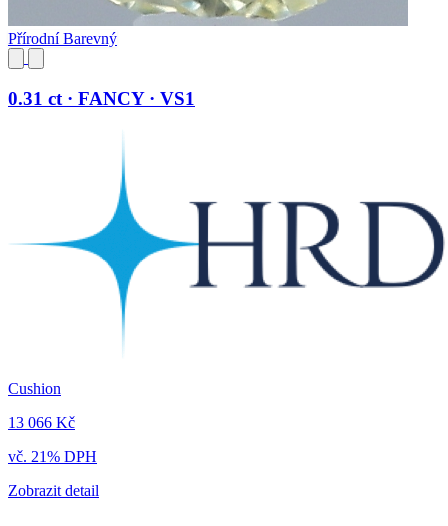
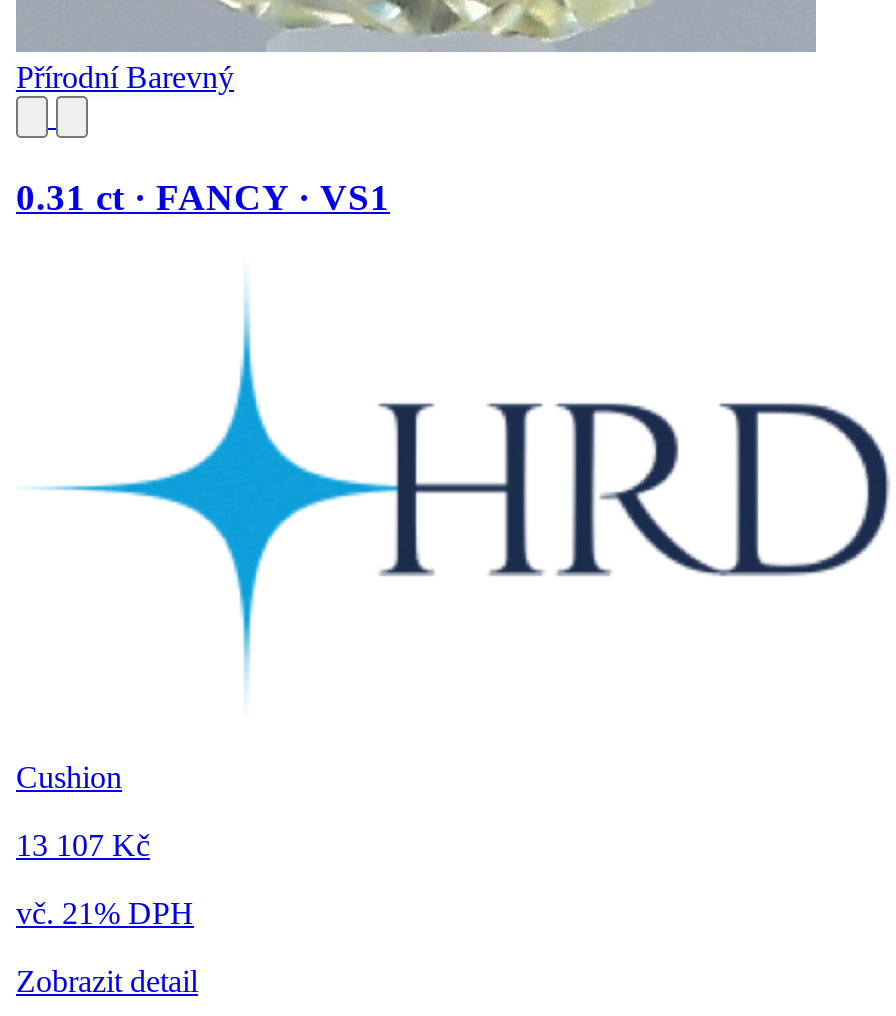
- 13 066 Kč
+ 13 107 Kč
